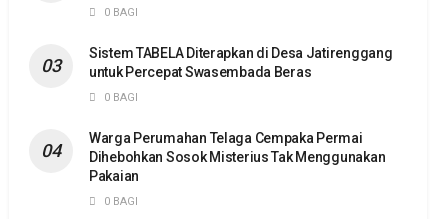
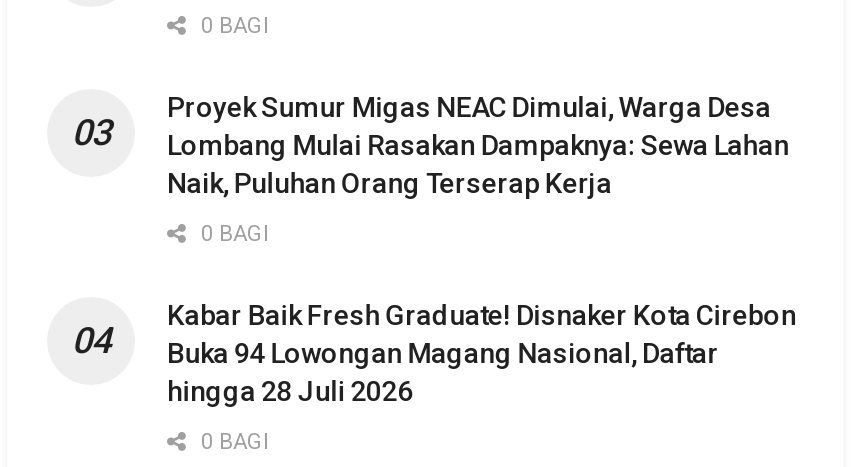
- Sistem TABELA Diterapkan di Desa Jatirenggang
- untuk Percepat Swasembada Beras
+ Proyek Sumur Migas NEAC Dimulai, Warga Desa
+ Lombang Mulai Rasakan Dampaknya: Sewa Lahan
+ Naik, Puluhan Orang Terserap Kerja

- Warga Perumahan Telaga Cempaka Permai
- Dihebohkan Sosok Misterius Tak Menggunakan
- Pakaian
+ Kabar Baik Fresh Graduate! Disnaker Kota Cirebon
+ Buka 94 Lowongan Magang Nasional, Daftar
+ hingga 28 Juli 2026
